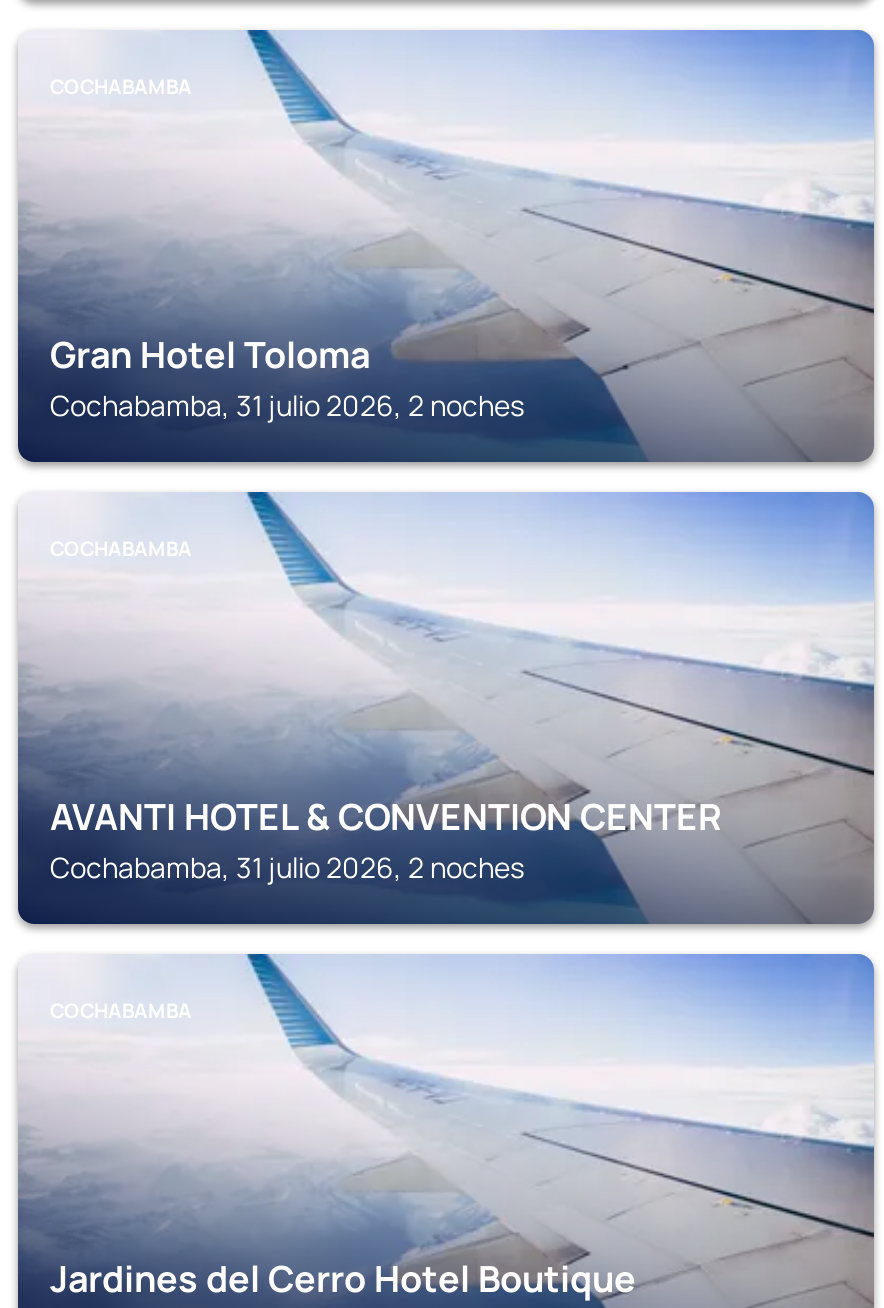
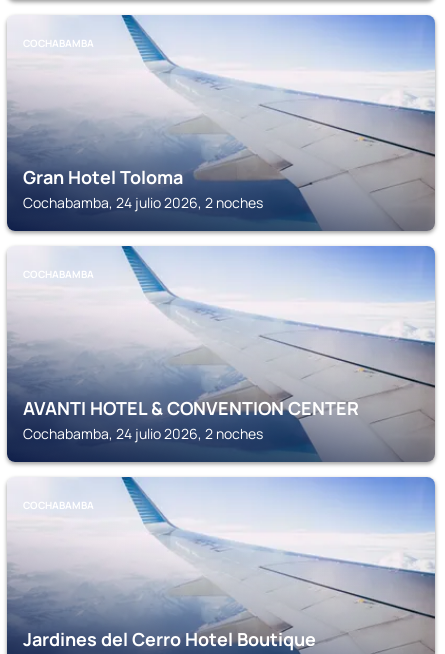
- Cochabamba, 31 julio 2026, 2 noches
+ Cochabamba, 24 julio 2026, 2 noches

- Cochabamba, 31 julio 2026, 2 noches
+ Cochabamba, 24 julio 2026, 2 noches
